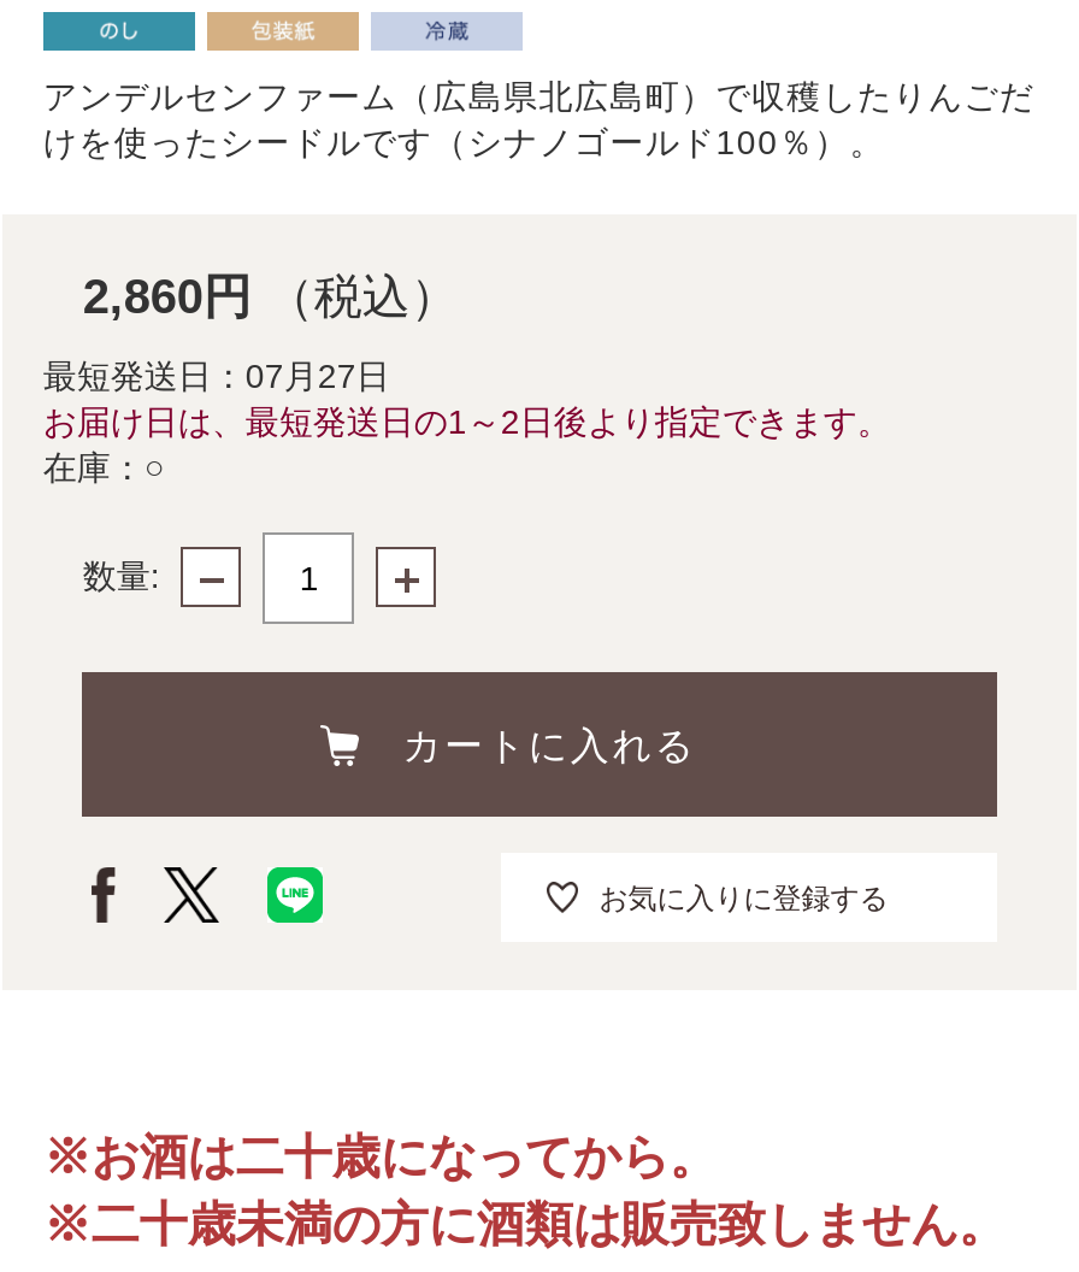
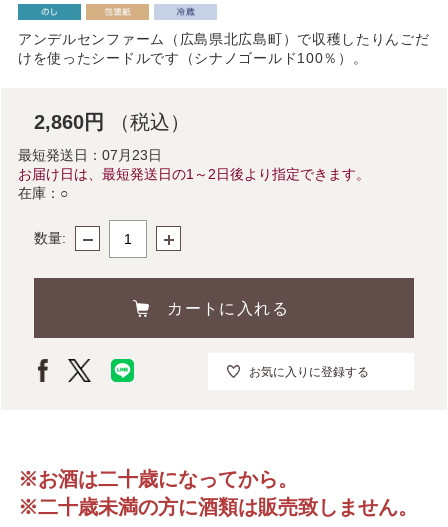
- 最短発送日：07月27日
+ 最短発送日：07月23日
